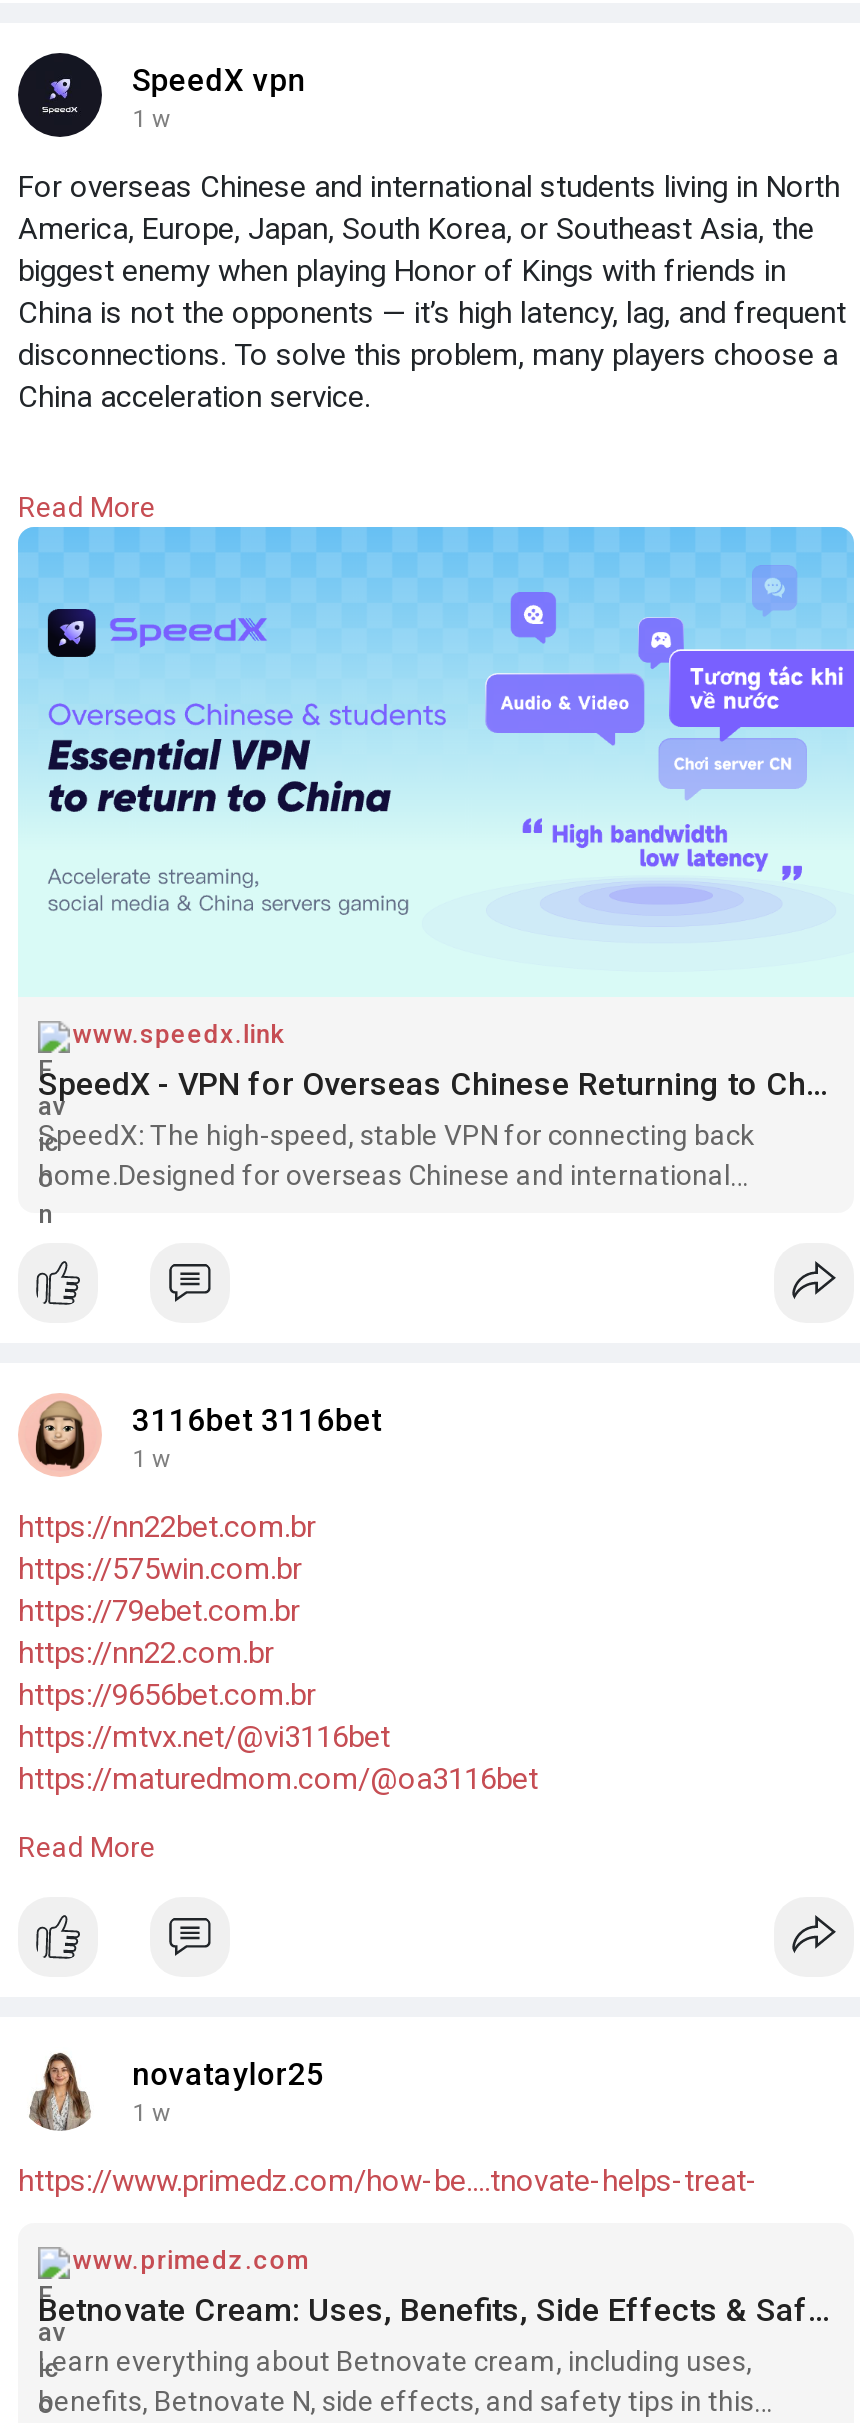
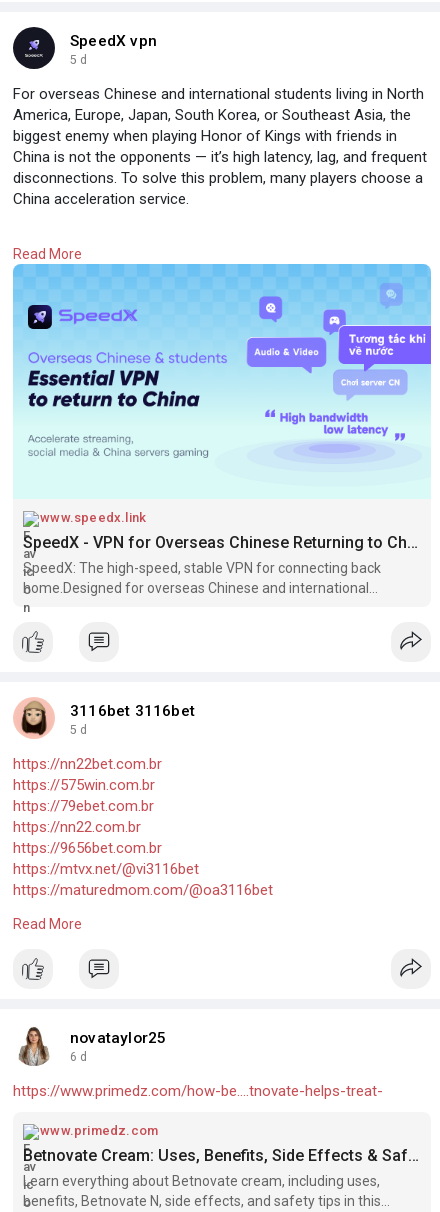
- 1 w
+ 5 d

- 1 w
+ 5 d

- 1 w
+ 6 d
